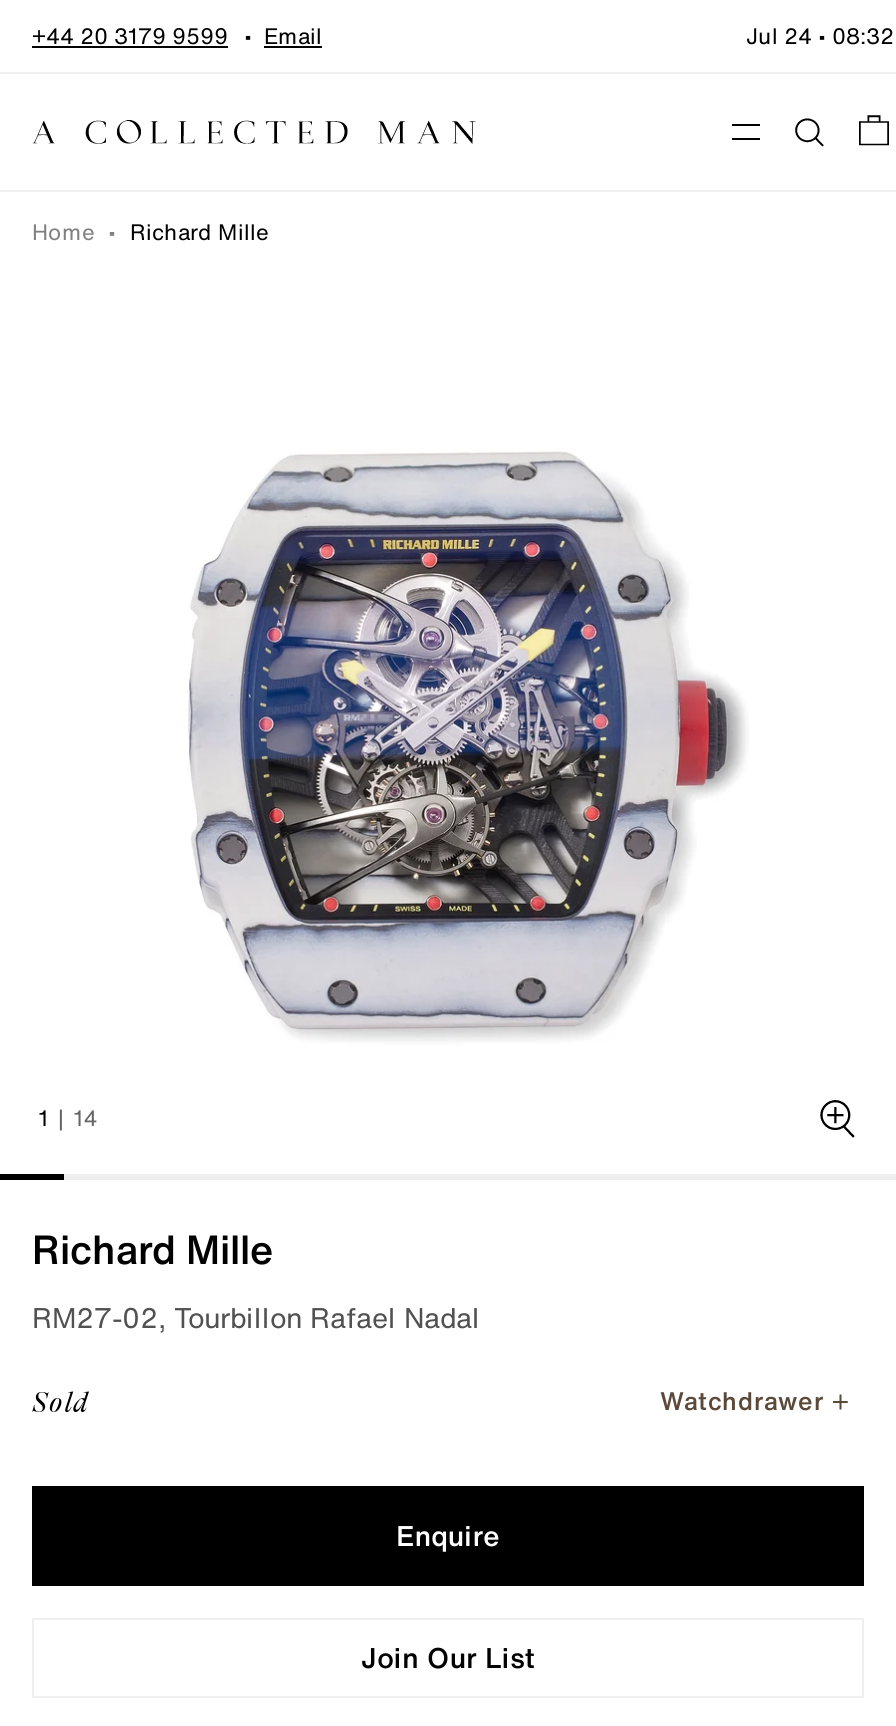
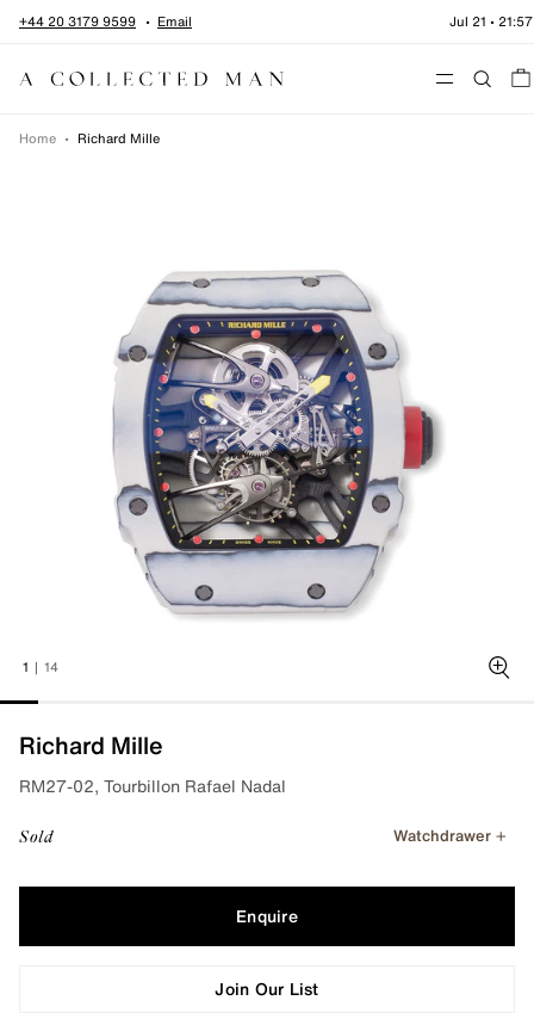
- Jul 24 • 08:32
+ Jul 21 • 21:57
